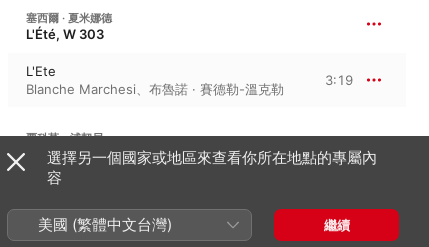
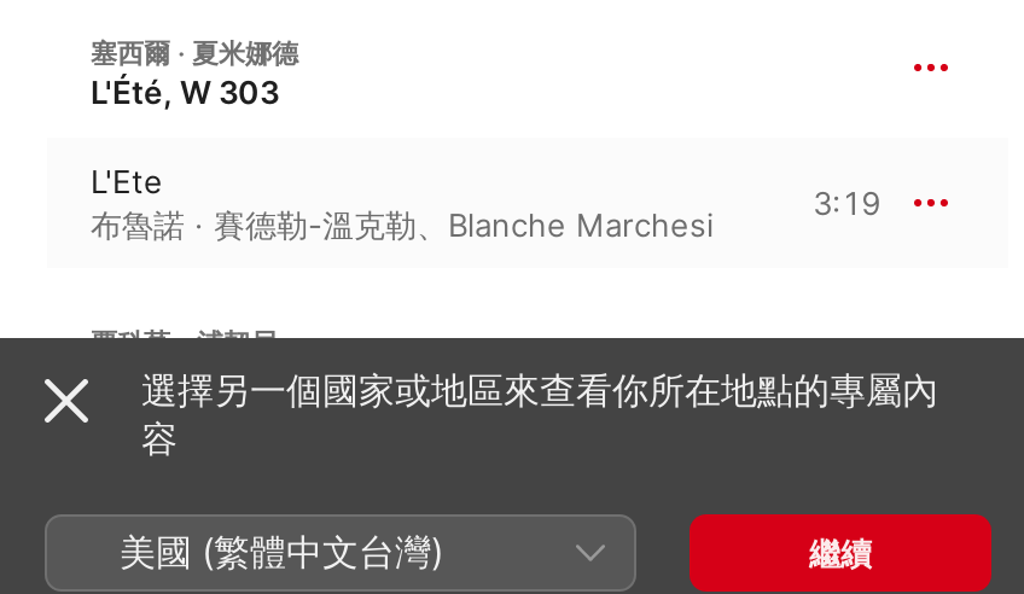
- Blanche Marchesi、布魯諾 · 賽德勒-溫克勒
+ 布魯諾 · 賽德勒-溫克勒、Blanche Marchesi
